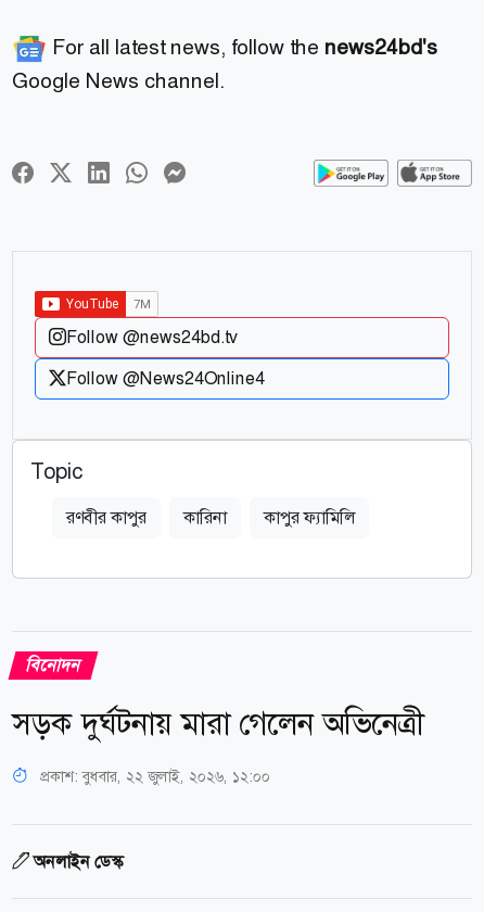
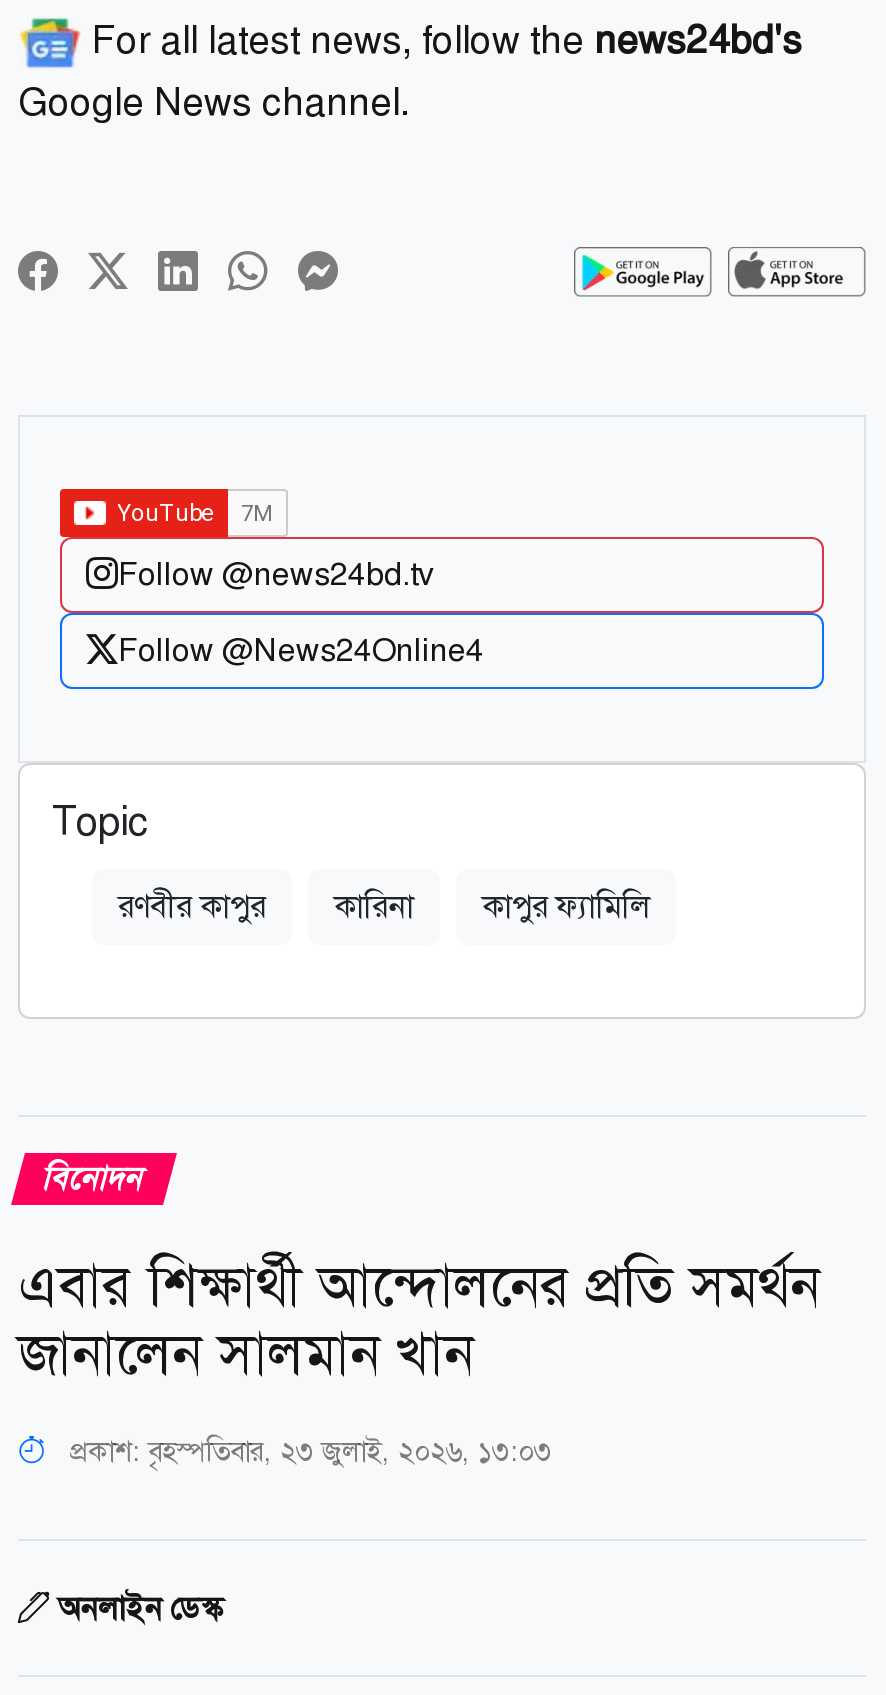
- সড়ক দুর্ঘটনায় মারা গেলেন অভিনেত্রী
+ এবার শিক্ষার্থী আন্দোলনের প্রতি সমর্থন
+ জানালেন সালমান খান

- প্রকাশ: বুধবার, ২২ জুলাই, ২০২৬, ১২:০০
+ প্রকাশ: বৃহস্পতিবার, ২৩ জুলাই, ২০২৬, ১৩:০৩
